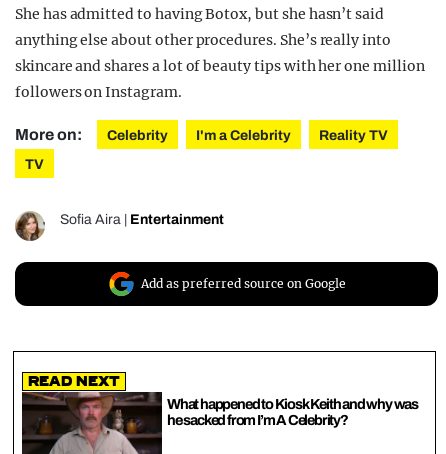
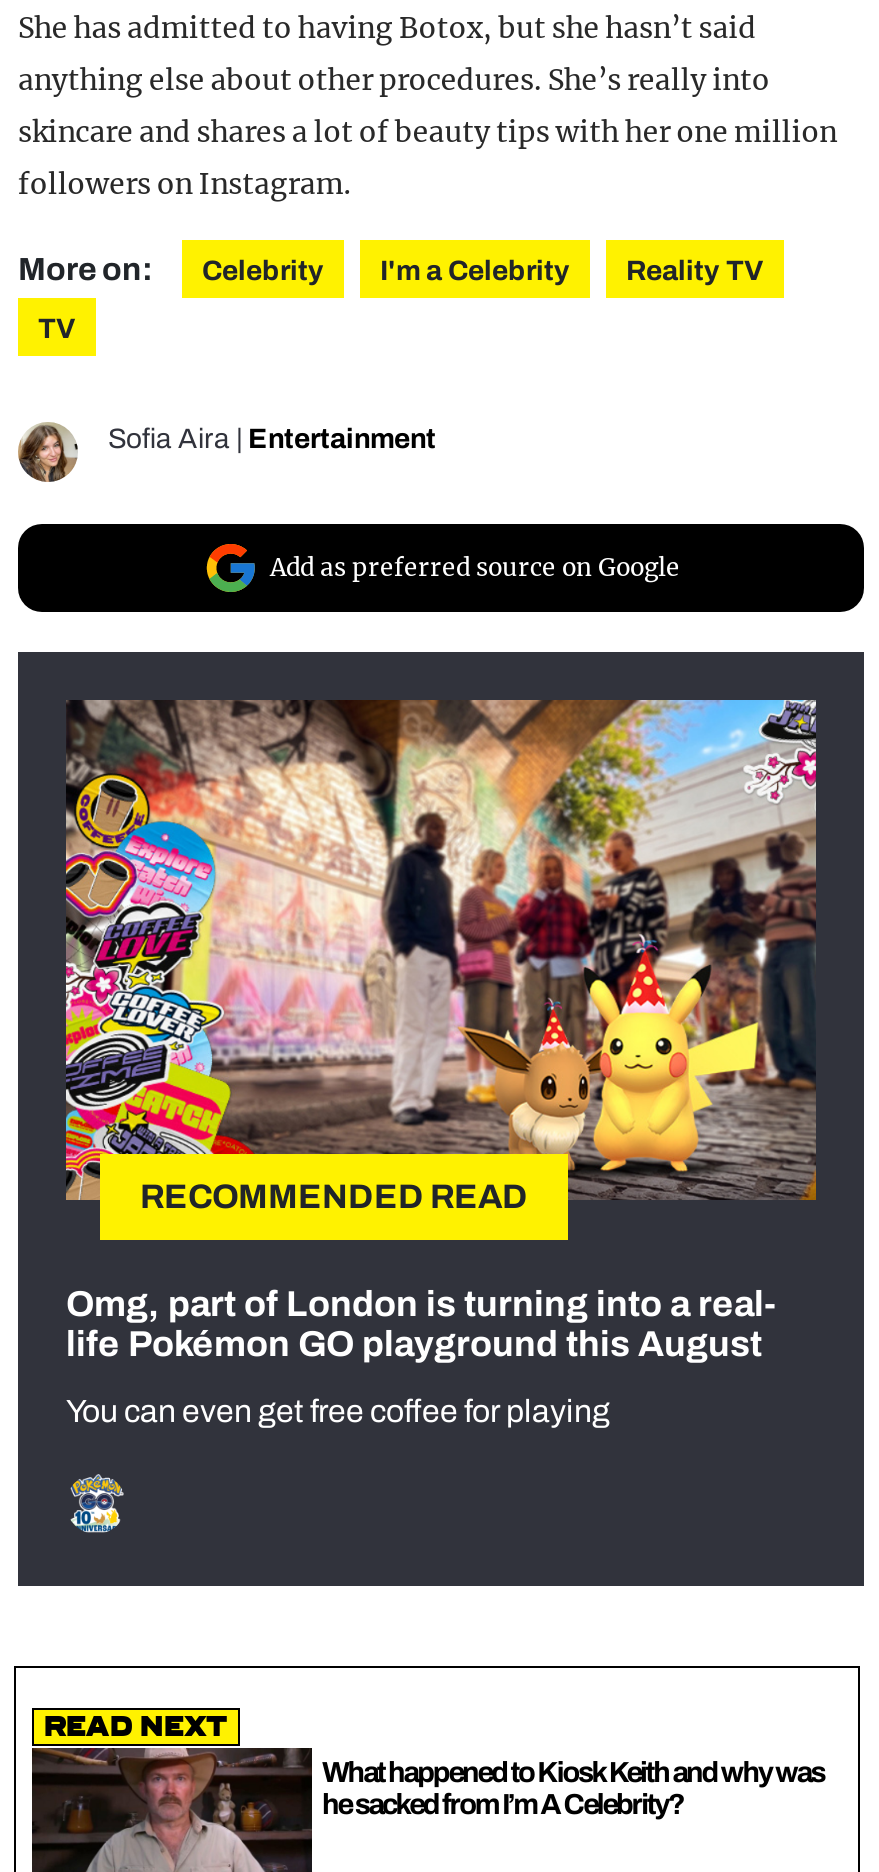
+ [image]
+ RECOMMENDED READ
+ Omg, part of London is turning into a real-
+ life Pokémon GO playground this August
+ You can even get free coffee for playing
